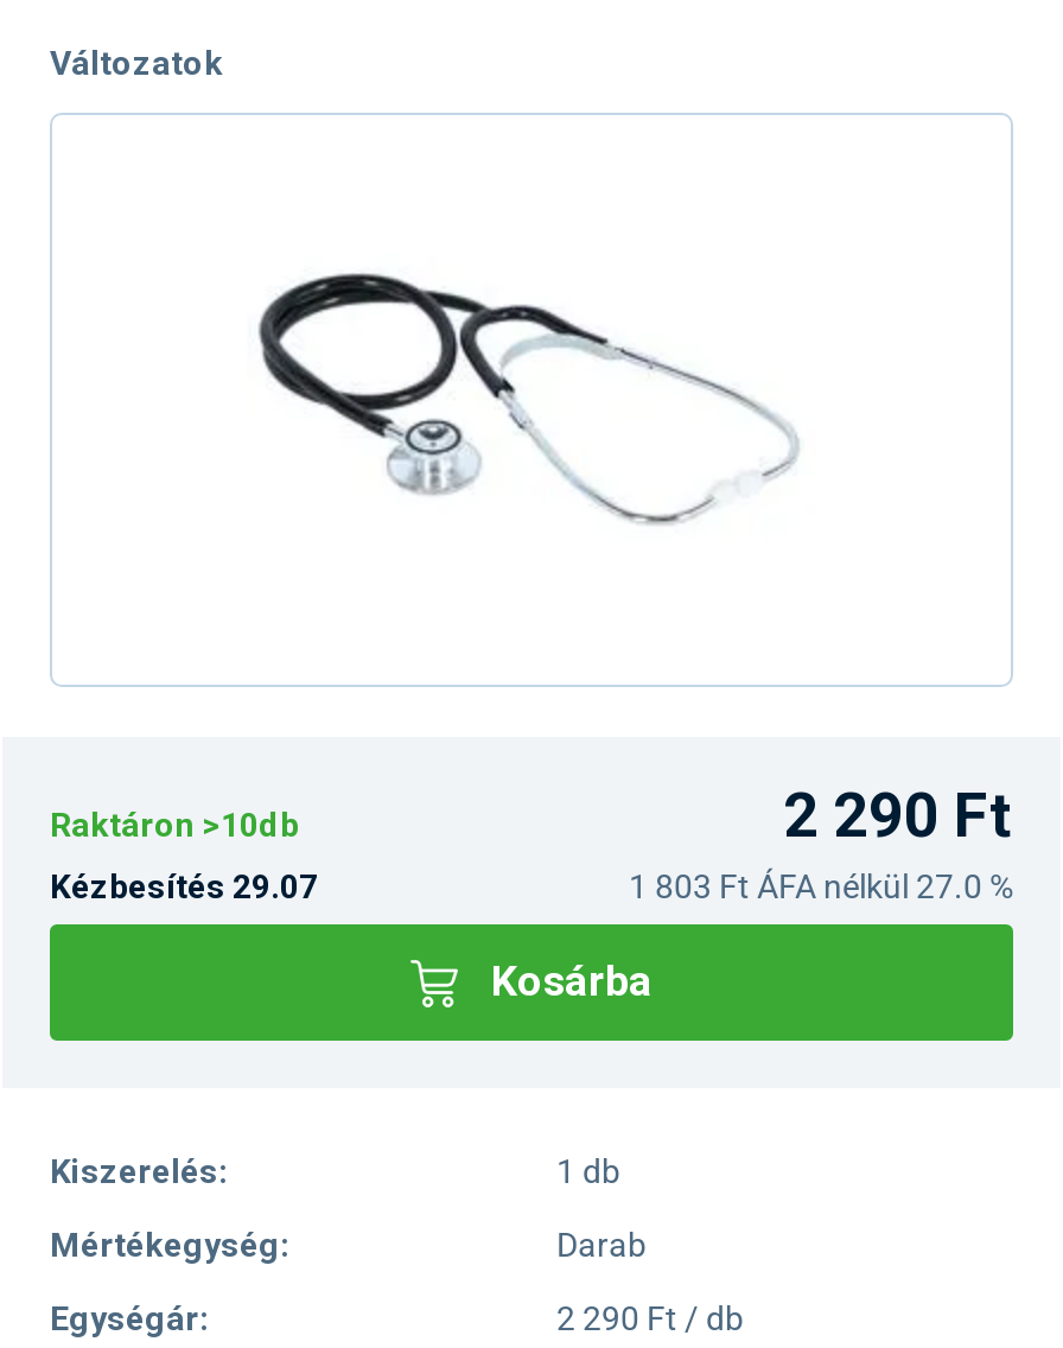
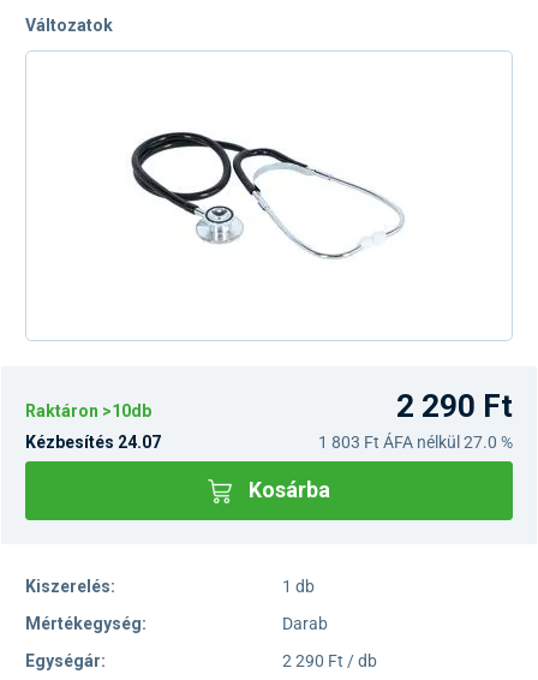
- Kézbesítés 29.07
+ Kézbesítés 24.07
